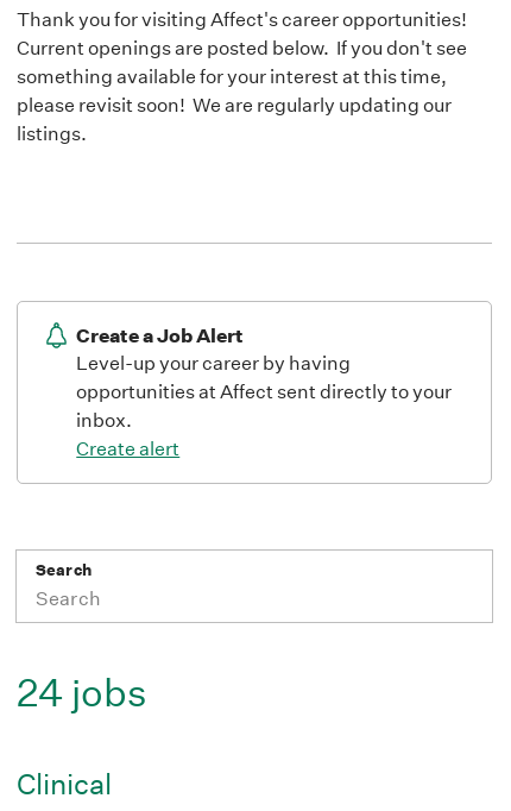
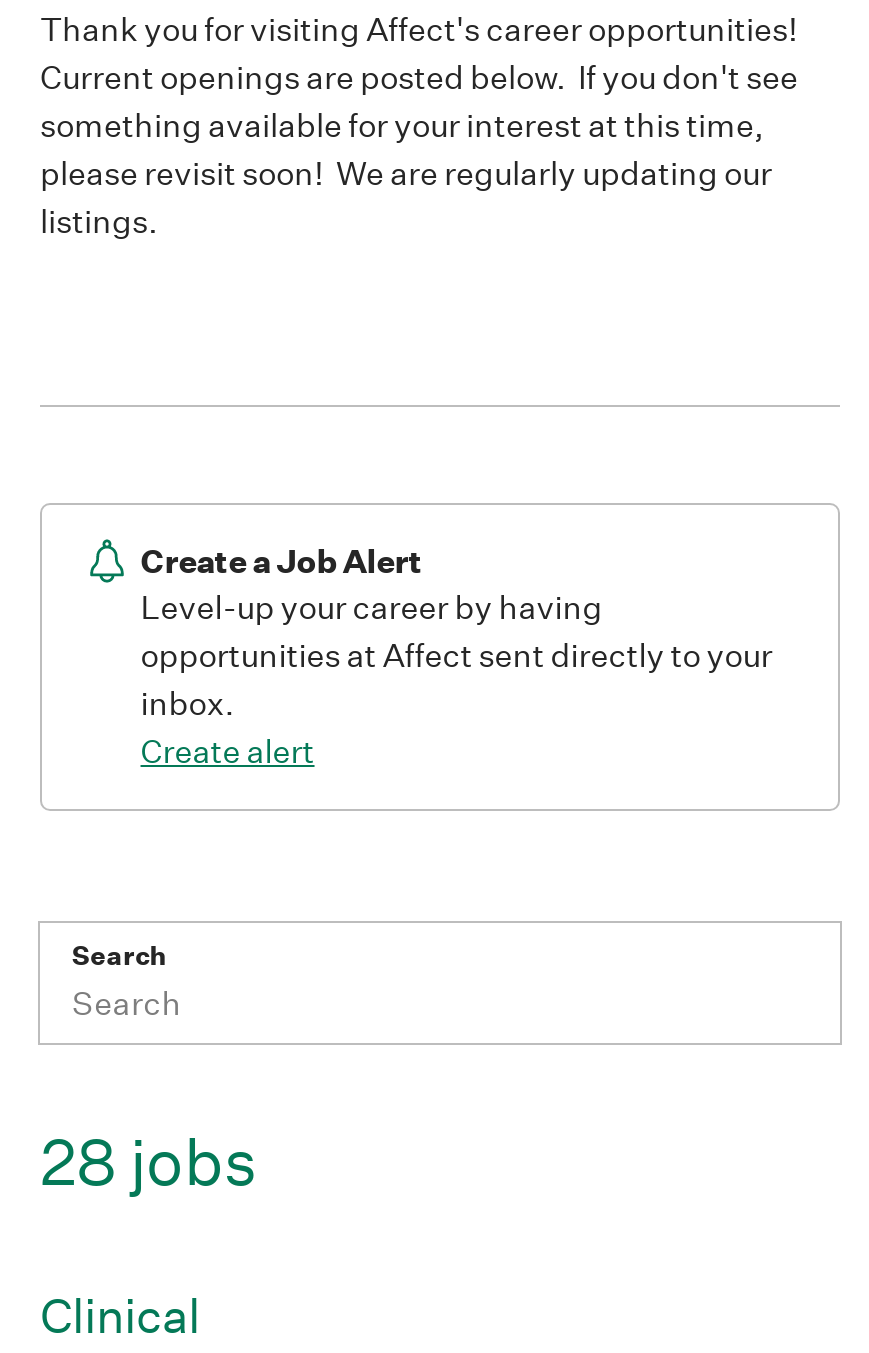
- 24 jobs
+ 28 jobs
